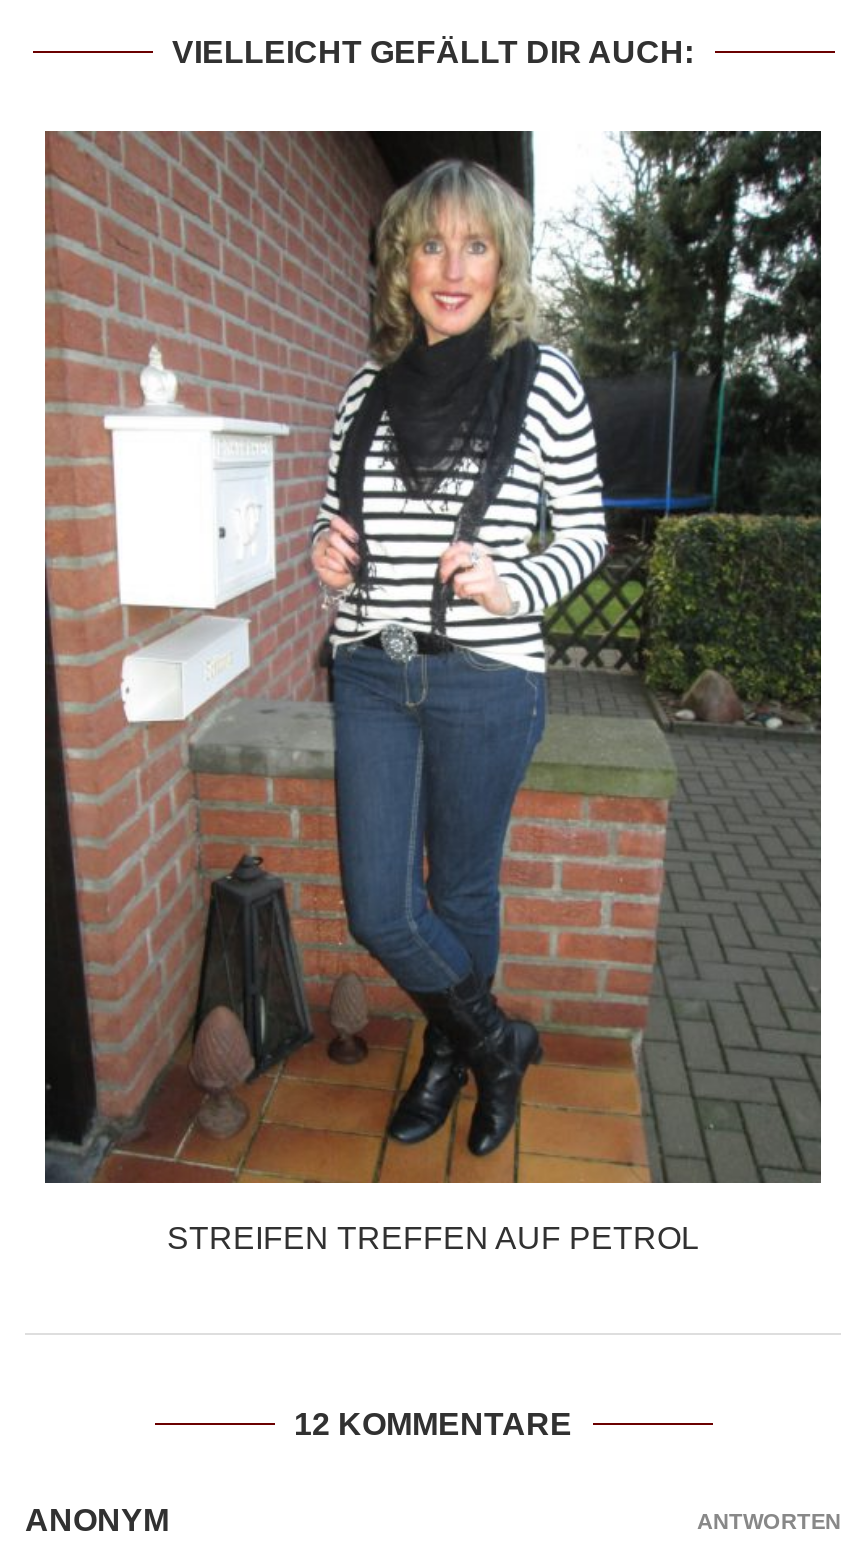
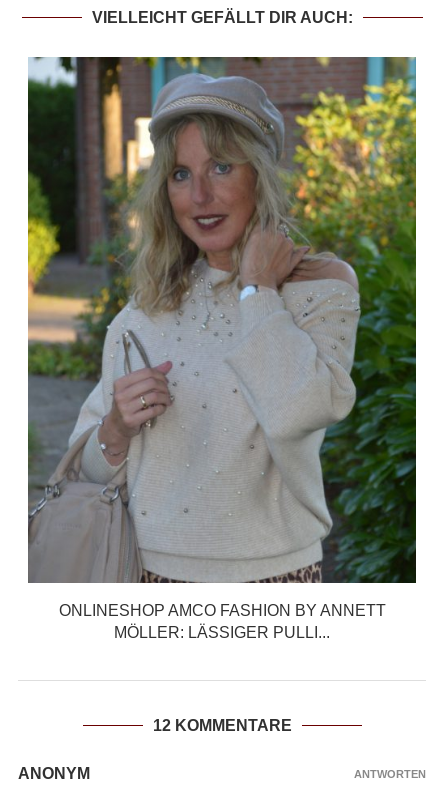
- [image]
- STREIFEN TREFFEN AUF PETROL
+ [image]
+ ONLINESHOP AMCO FASHION BY ANNETT
+ MÖLLER: LÄSSIGER PULLI...
